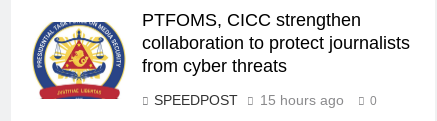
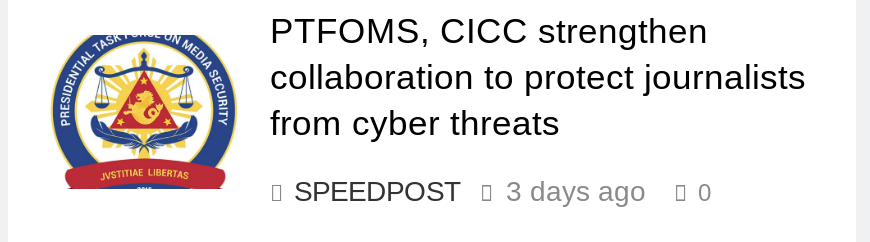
- SPEEDPOST 15 hours ago 0
+ SPEEDPOST 3 days ago 0
